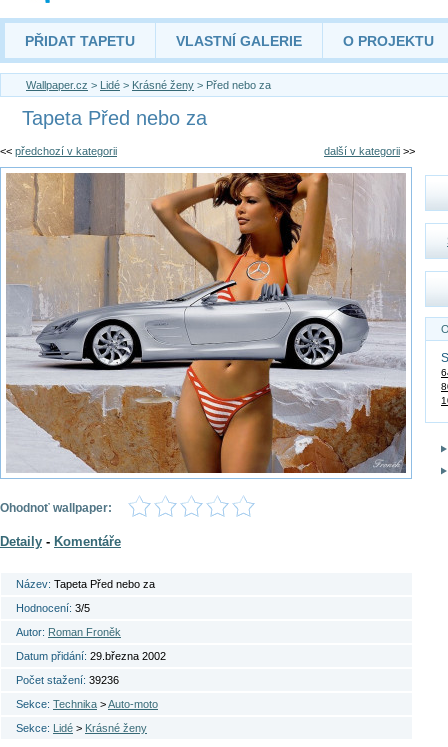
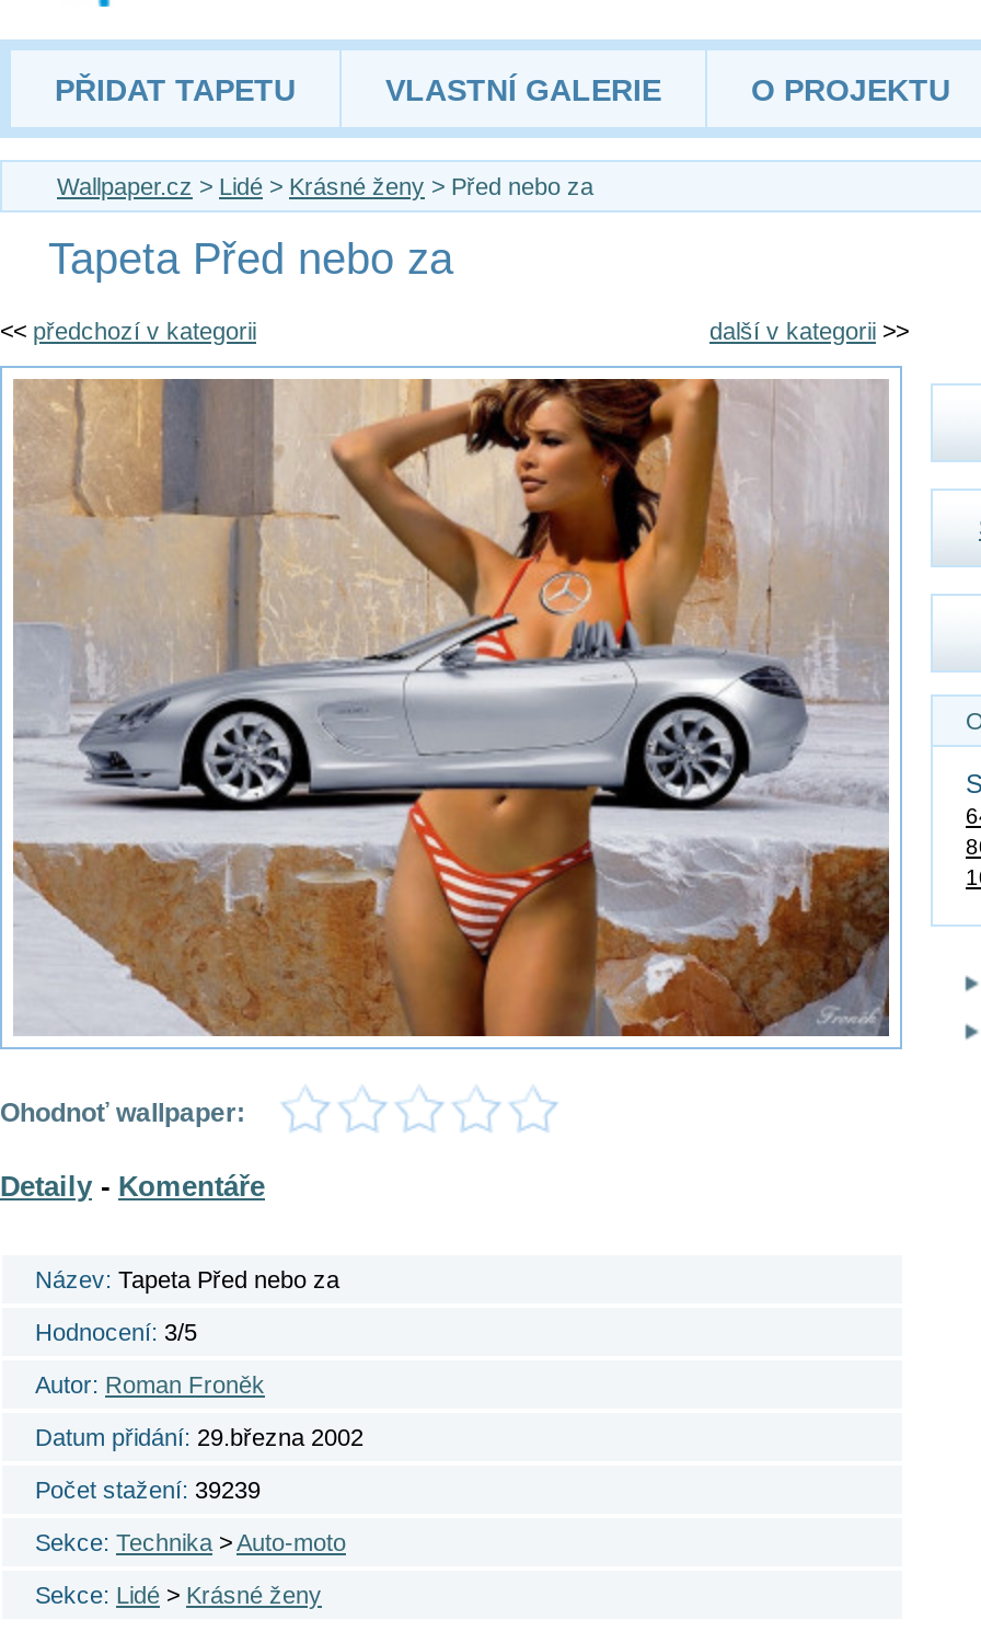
- Počet stažení: 39236
+ Počet stažení: 39239
